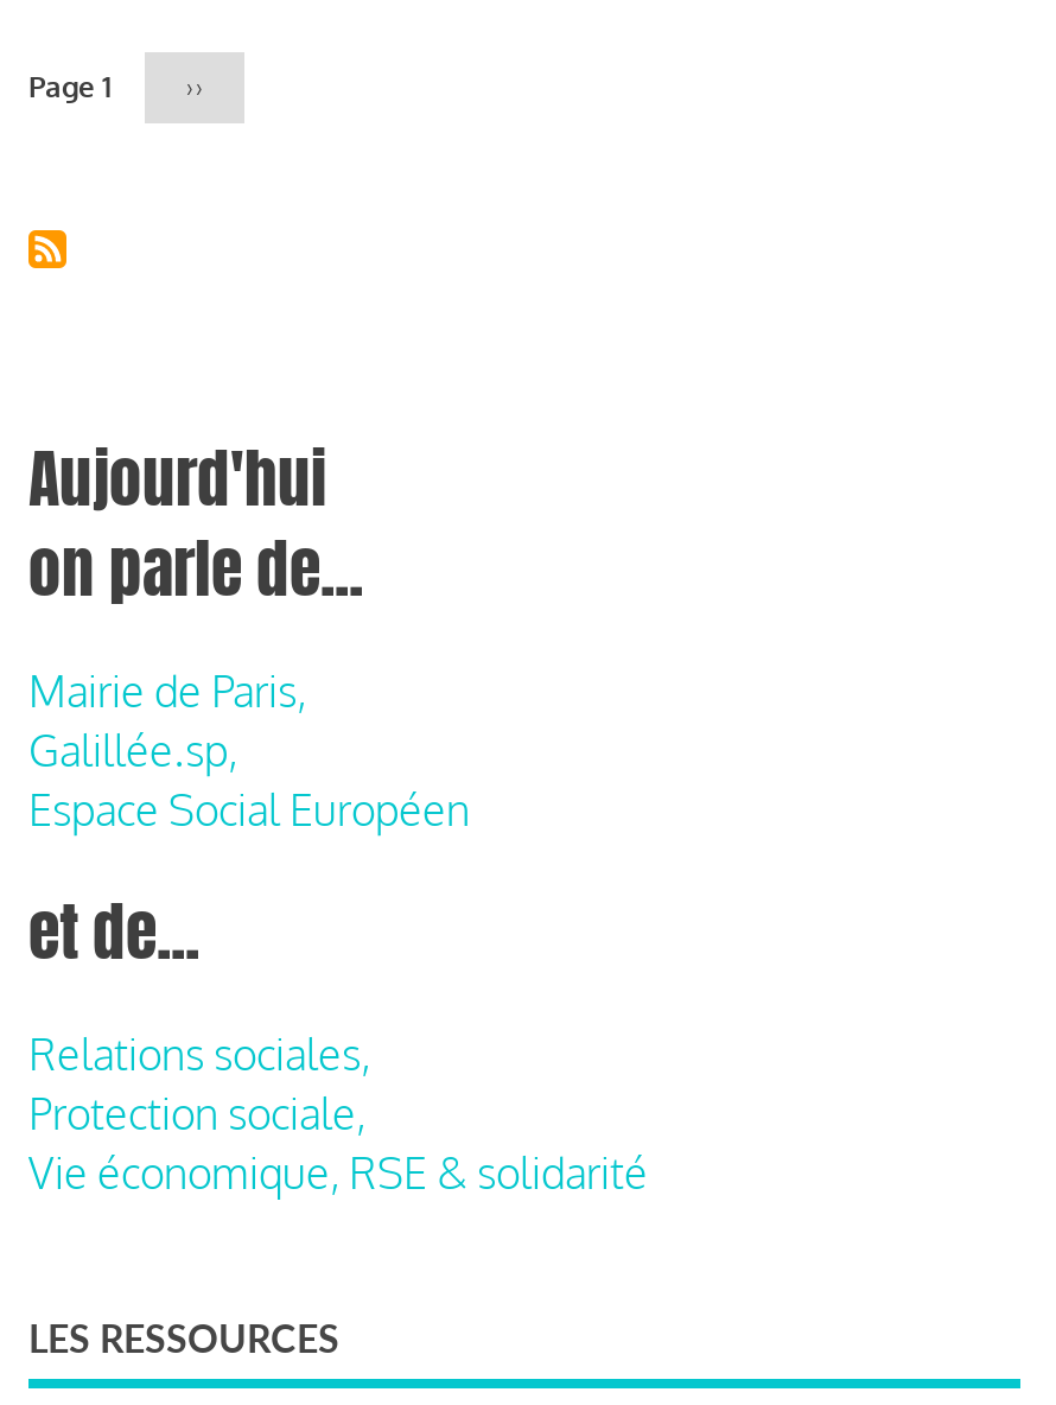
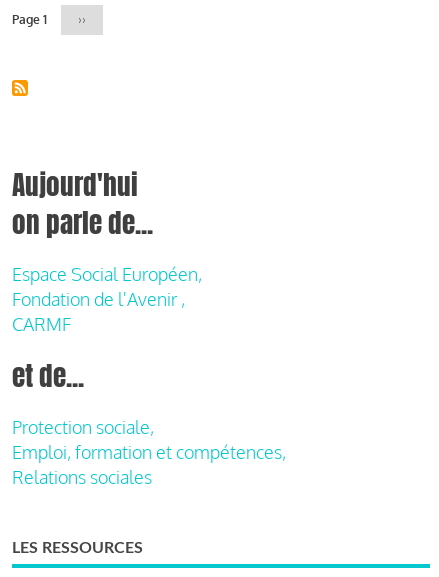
- Mairie de Paris,
- Galillée.sp,
- Espace Social Européen
+ Espace Social Européen,
+ Fondation de l'Avenir ,
+ CARMF

- Relations sociales,

moved up: Protection sociale,

- Vie économique, RSE & solidarité
+ Emploi, formation et compétences,
+ Relations sociales
